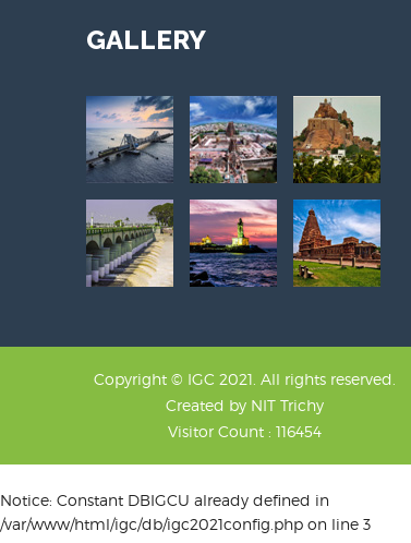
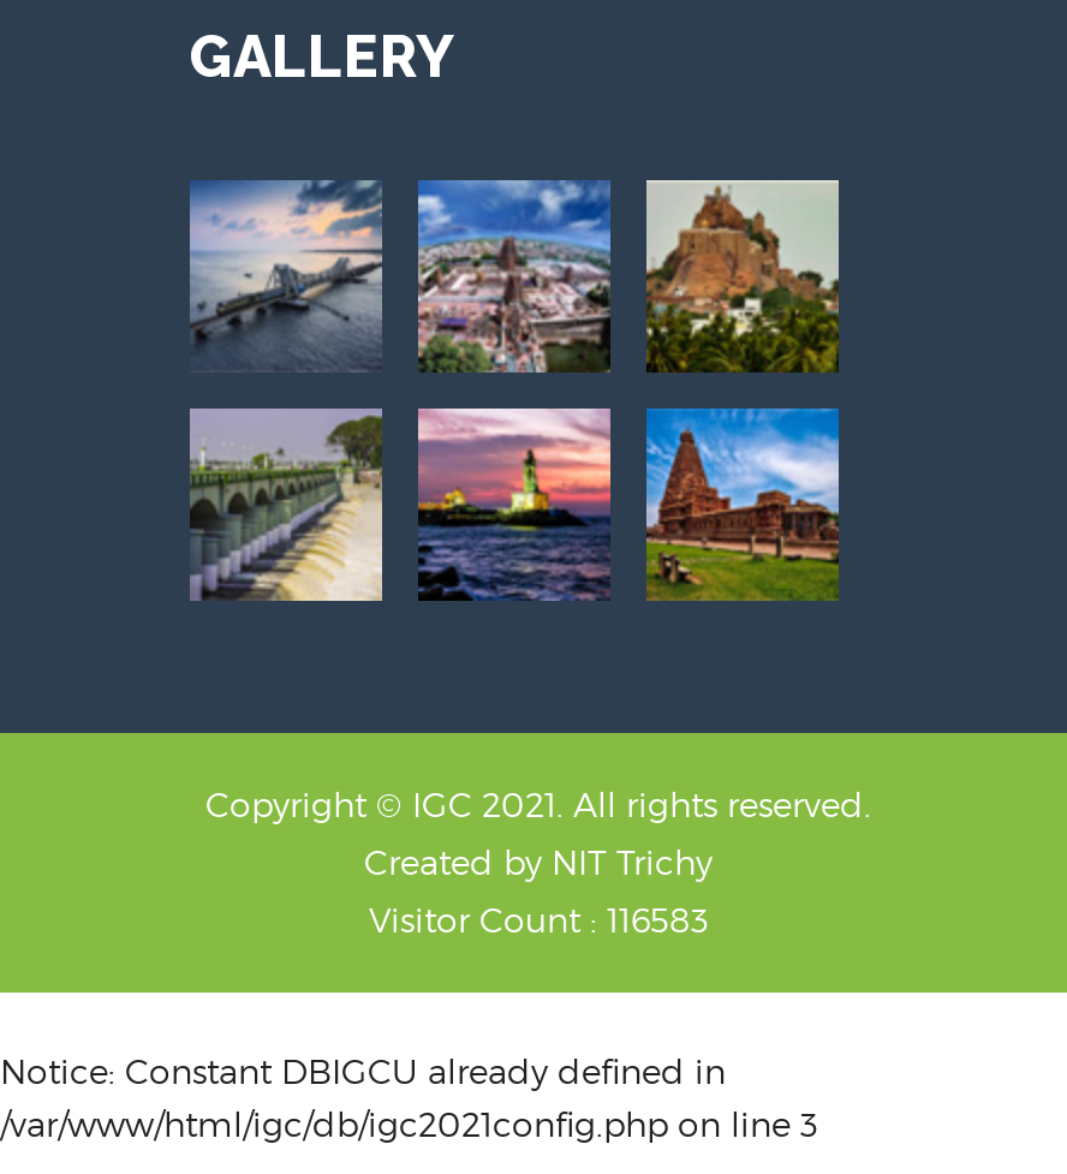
- Visitor Count : 116454
+ Visitor Count : 116583
